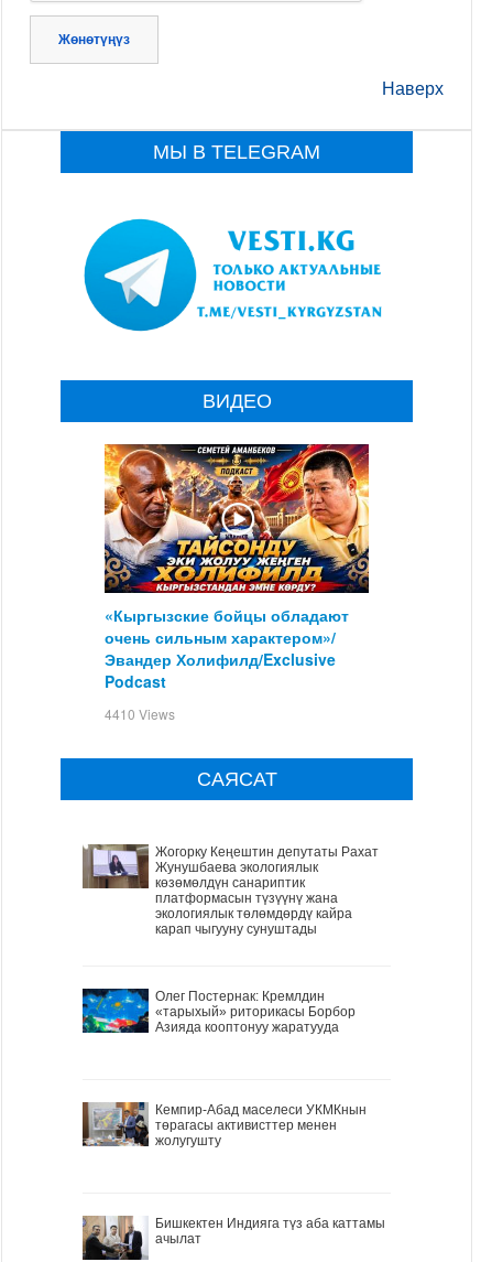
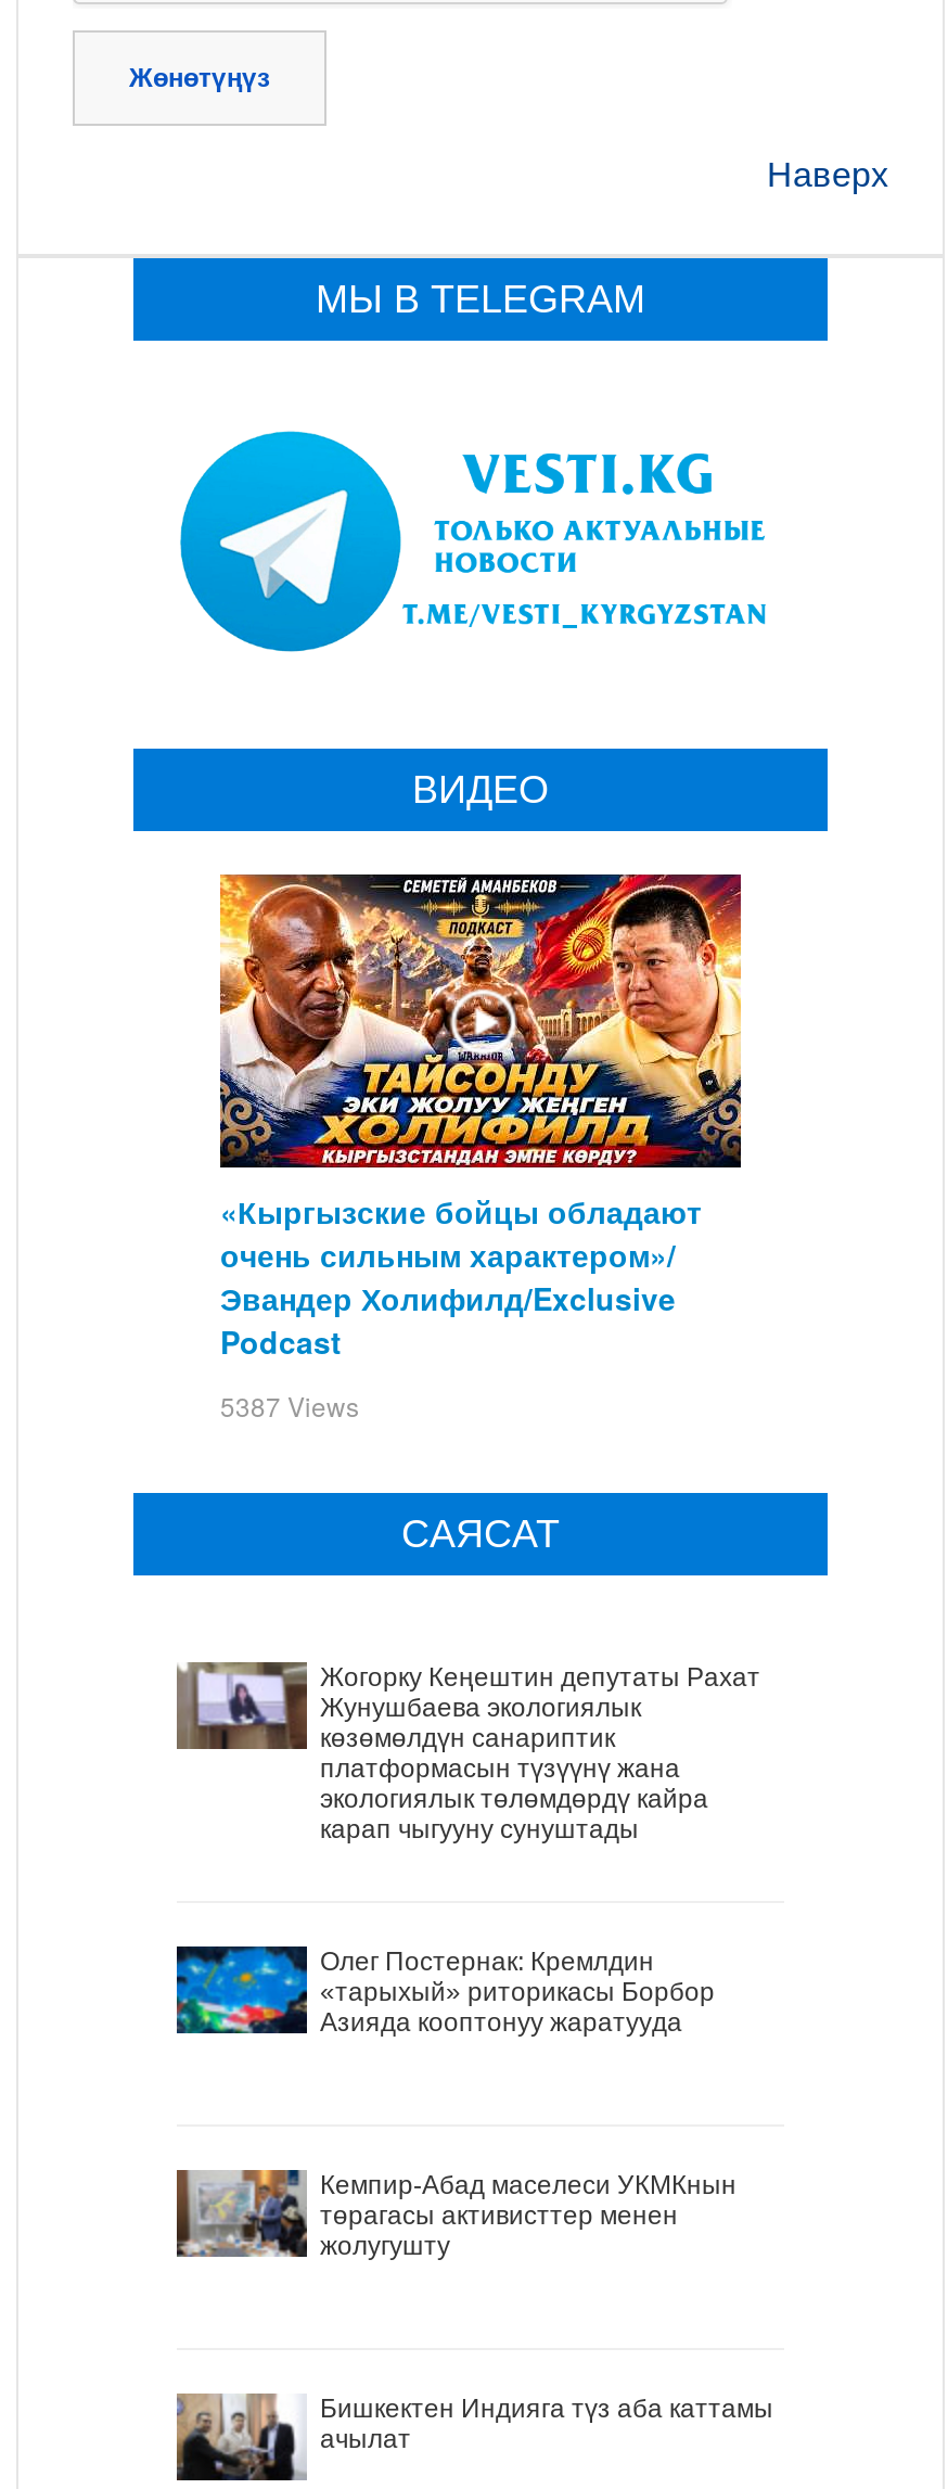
- 4410 Views
+ 5387 Views
